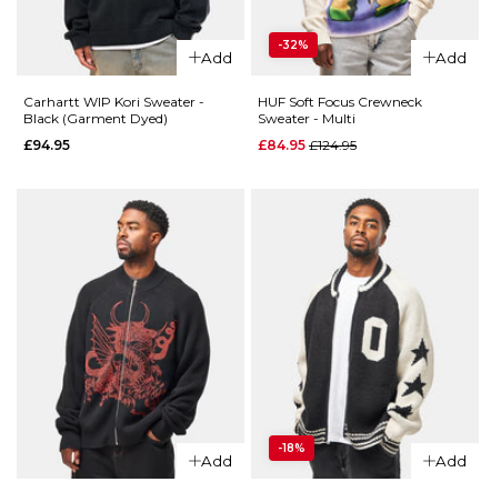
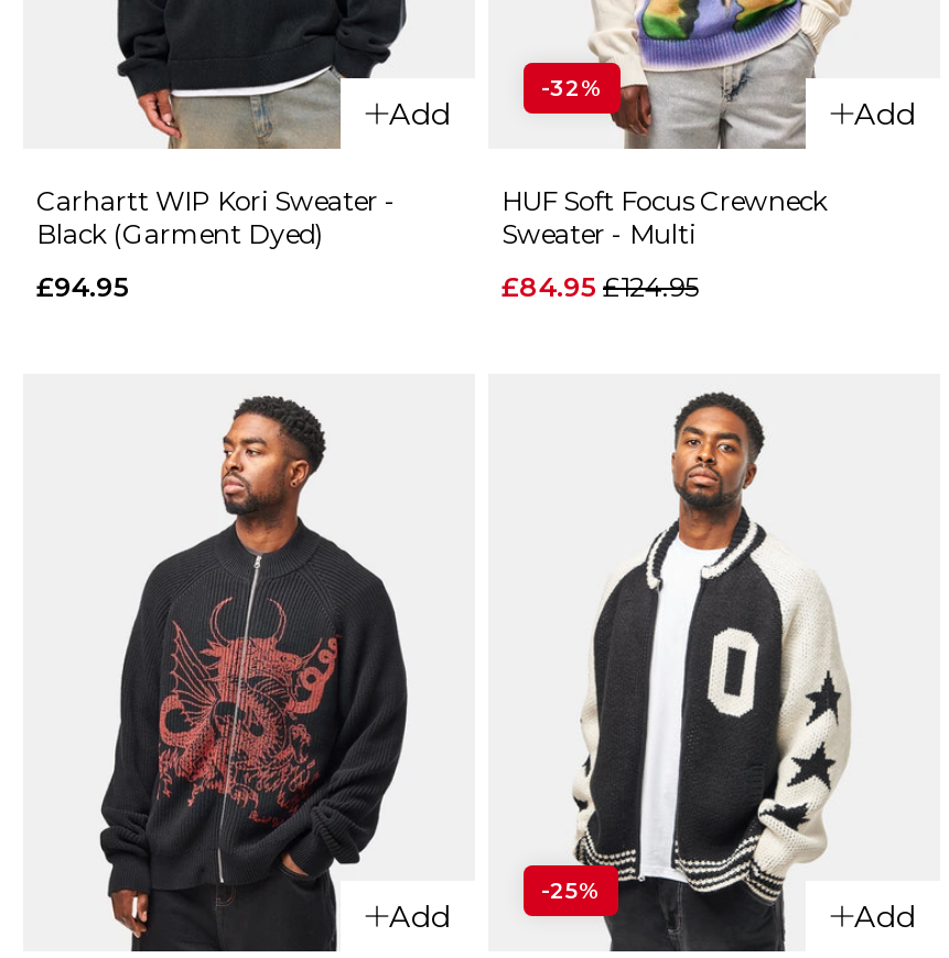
- -18%
+ -25%
